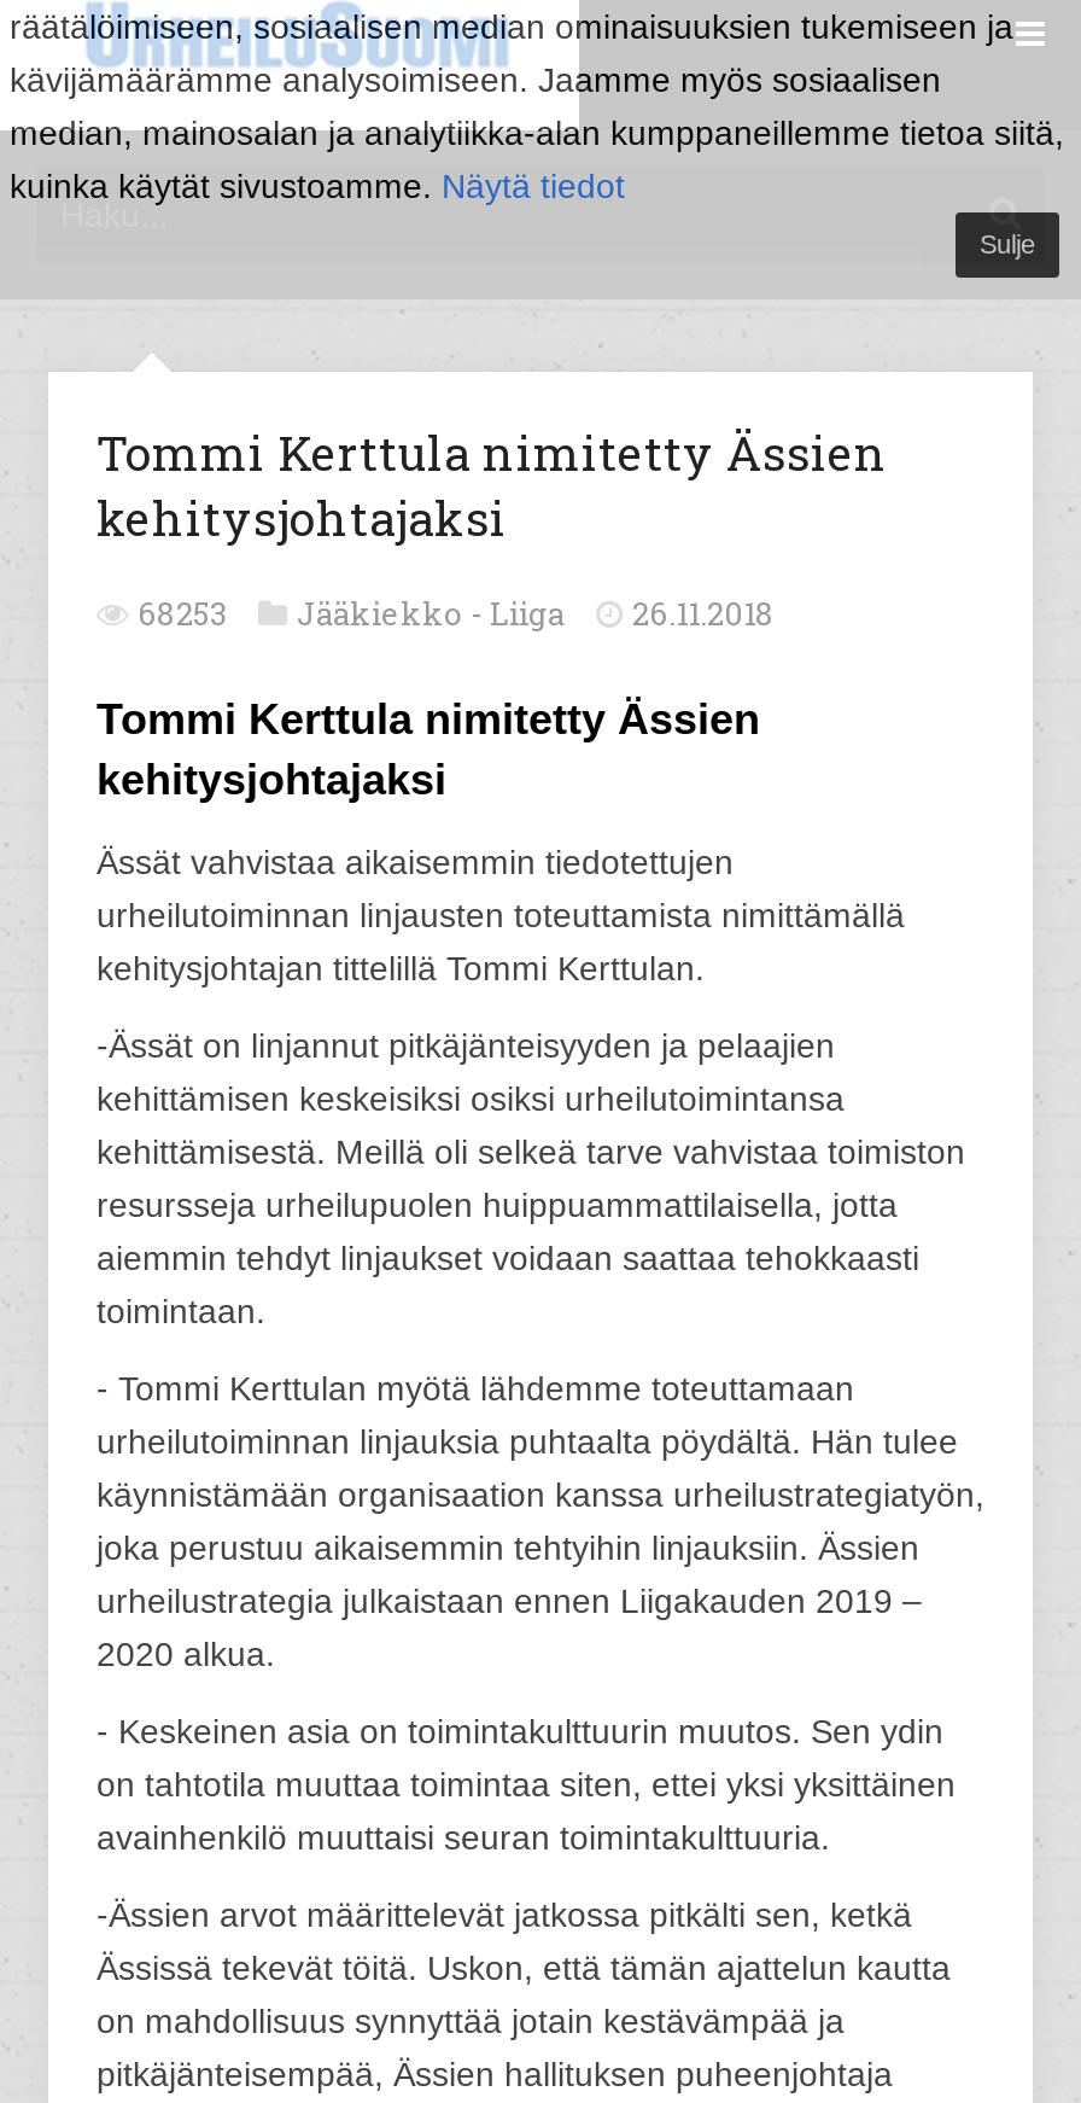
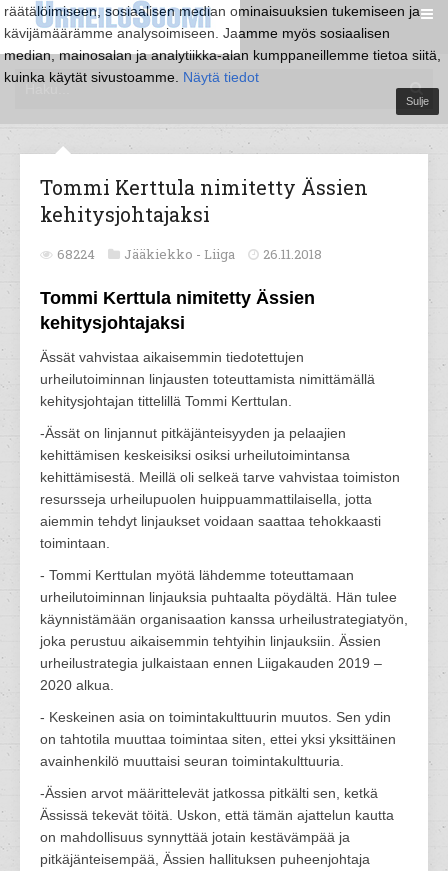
- 68253 Jääkiekko - Liiga 26.11.2018
+ 68224 Jääkiekko - Liiga 26.11.2018
